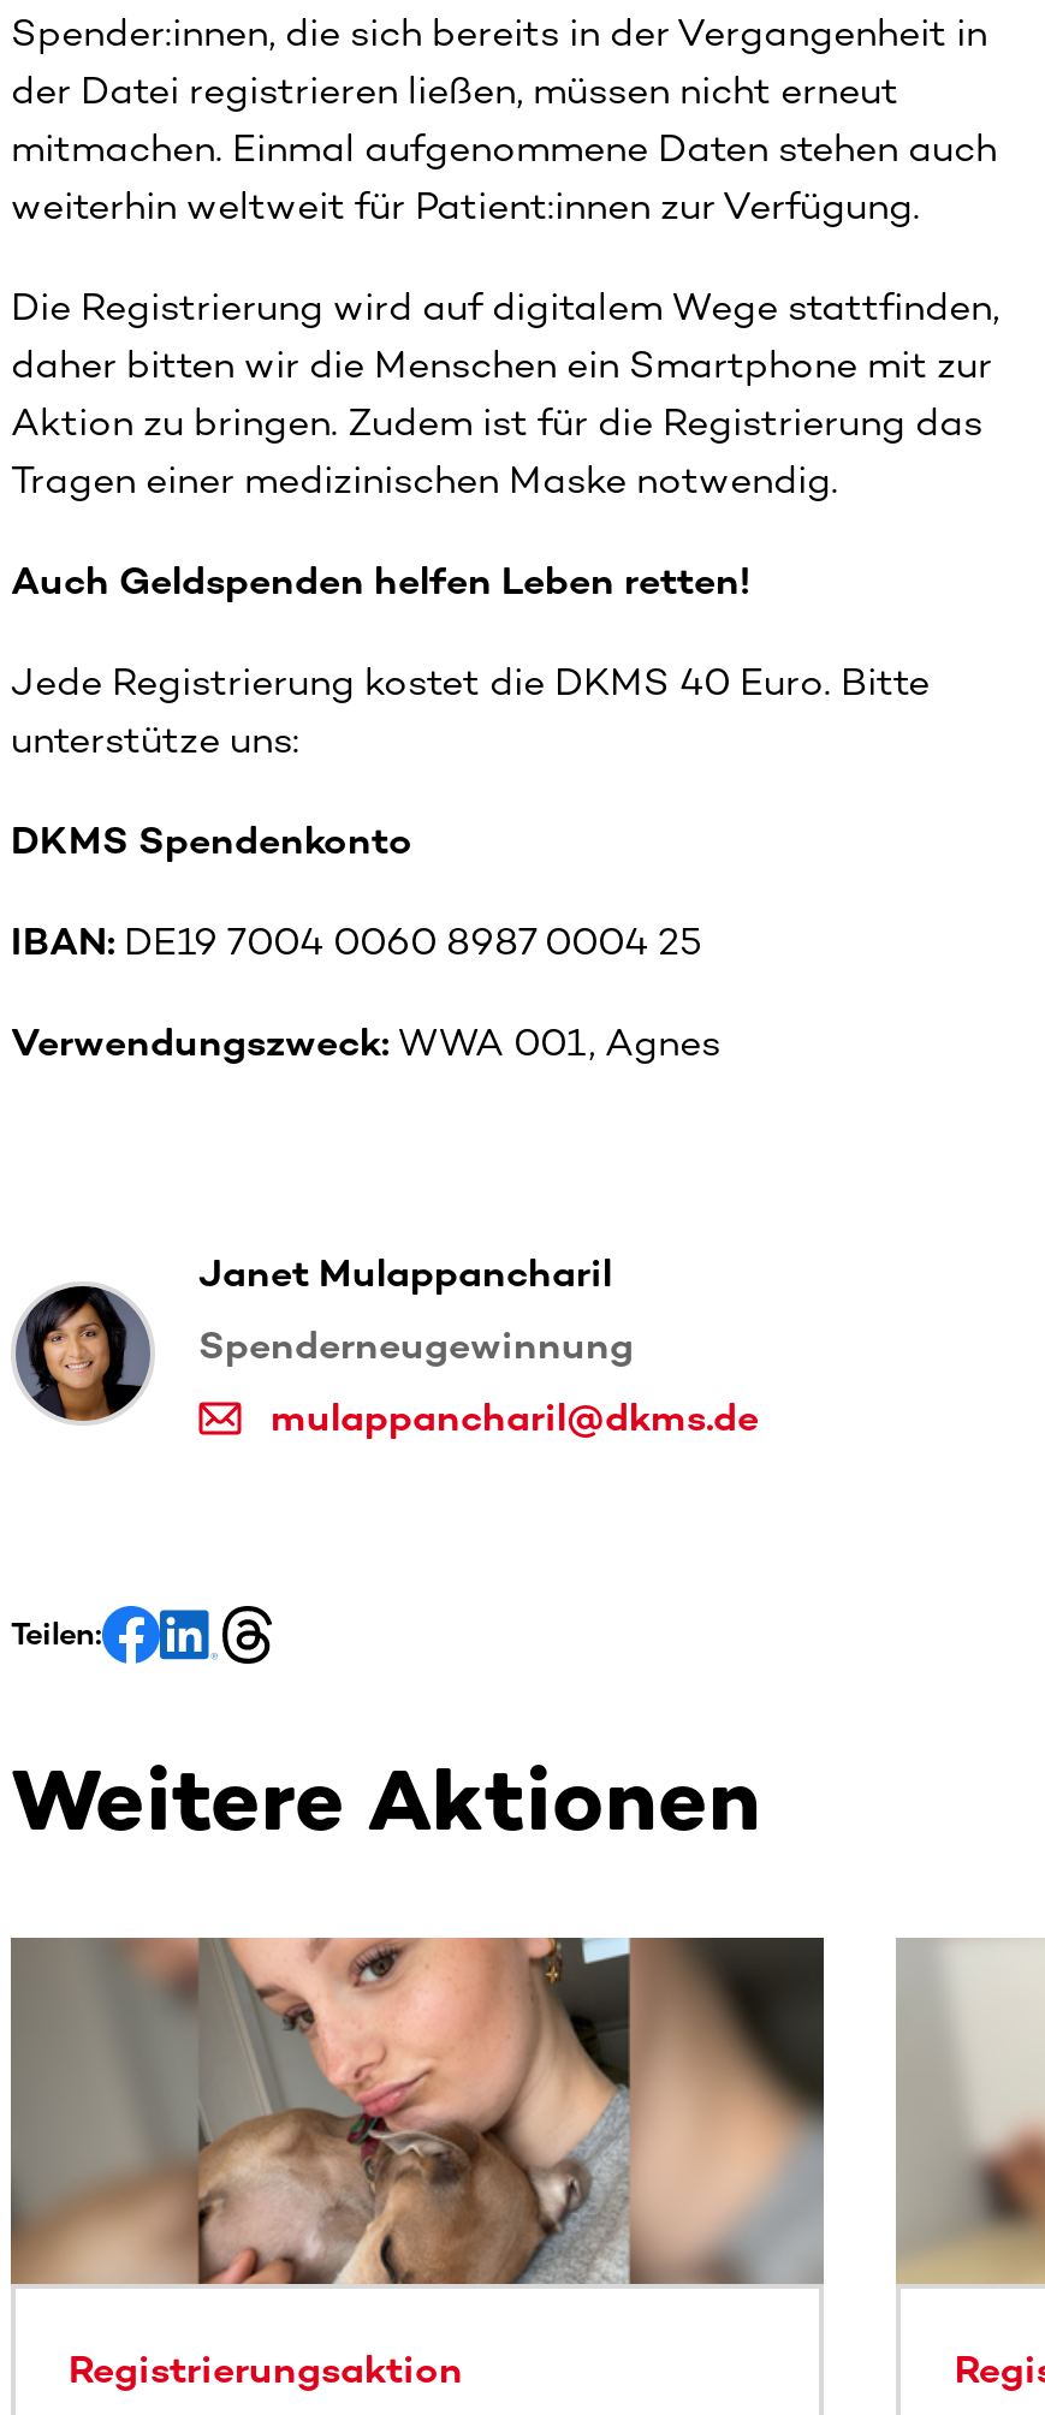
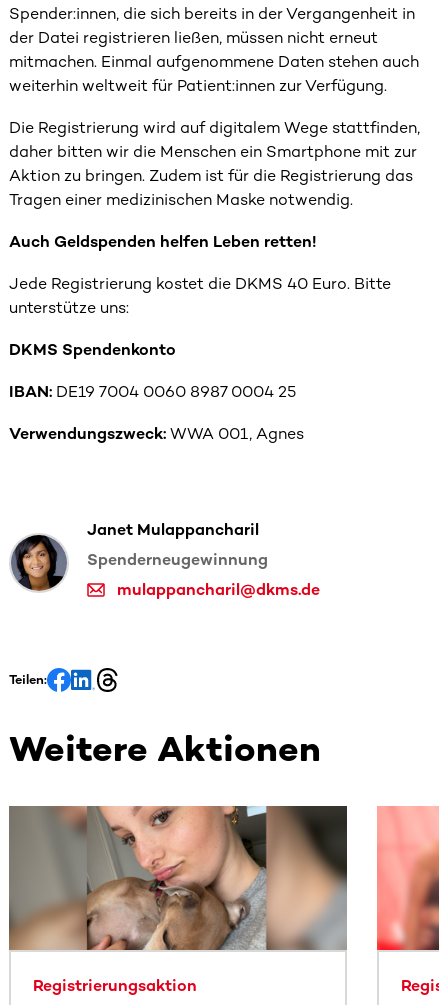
- [image]
+ [image]
